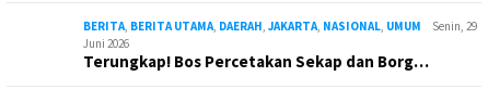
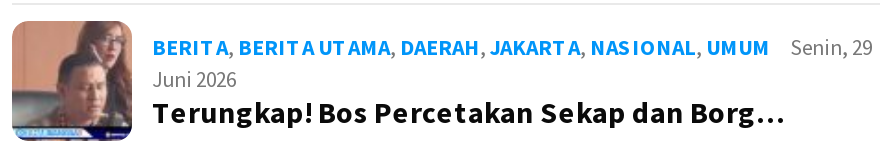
+ [image]
